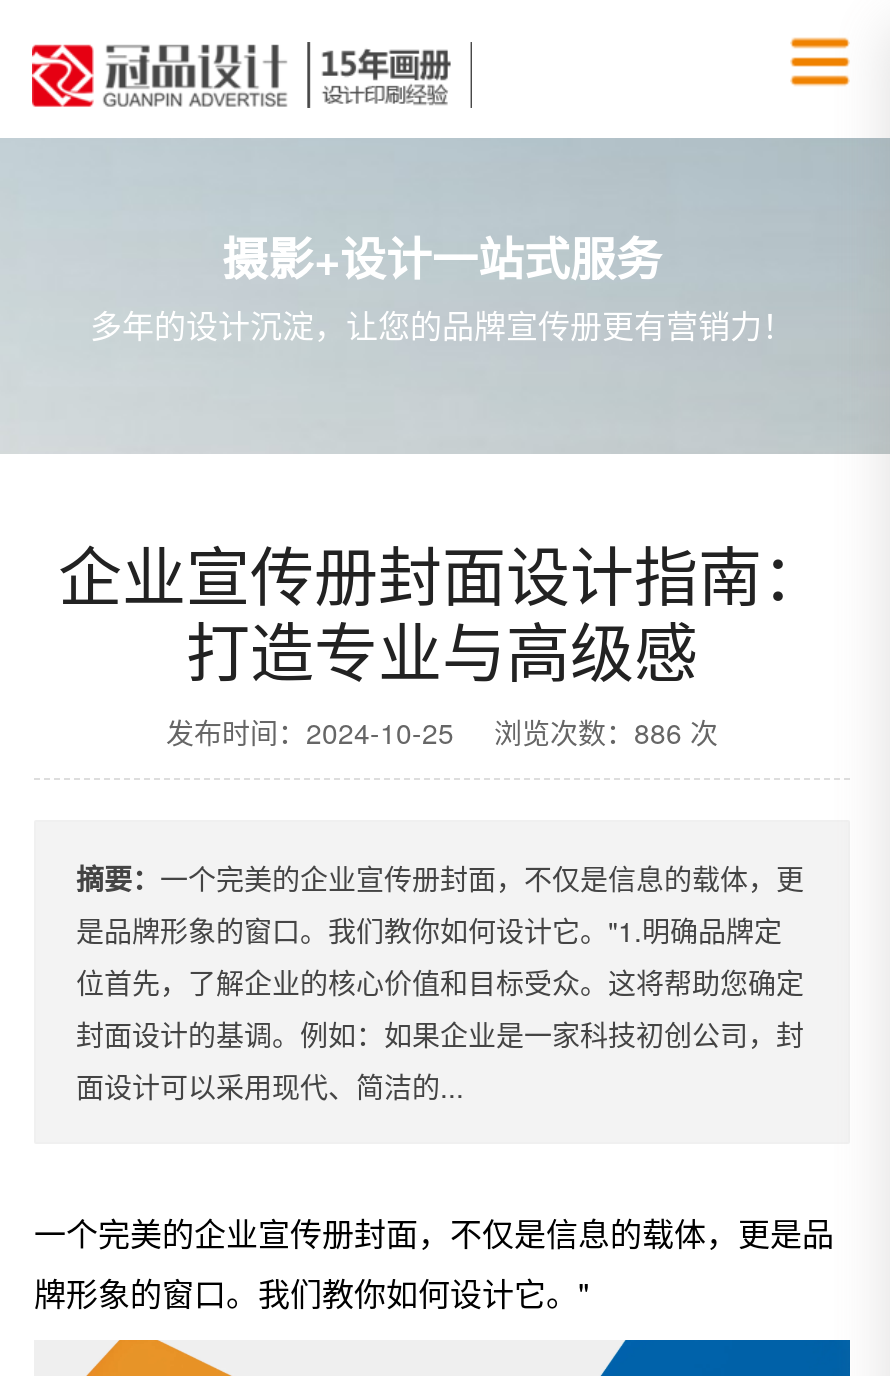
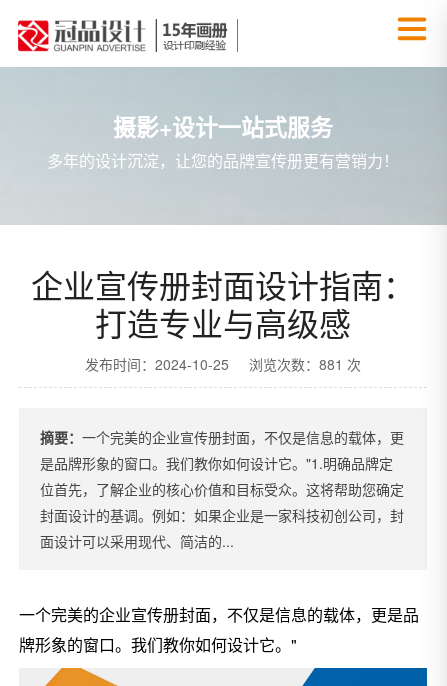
- 发布时间：2024-10-25 浏览次数：886 次
+ 发布时间：2024-10-25 浏览次数：881 次
